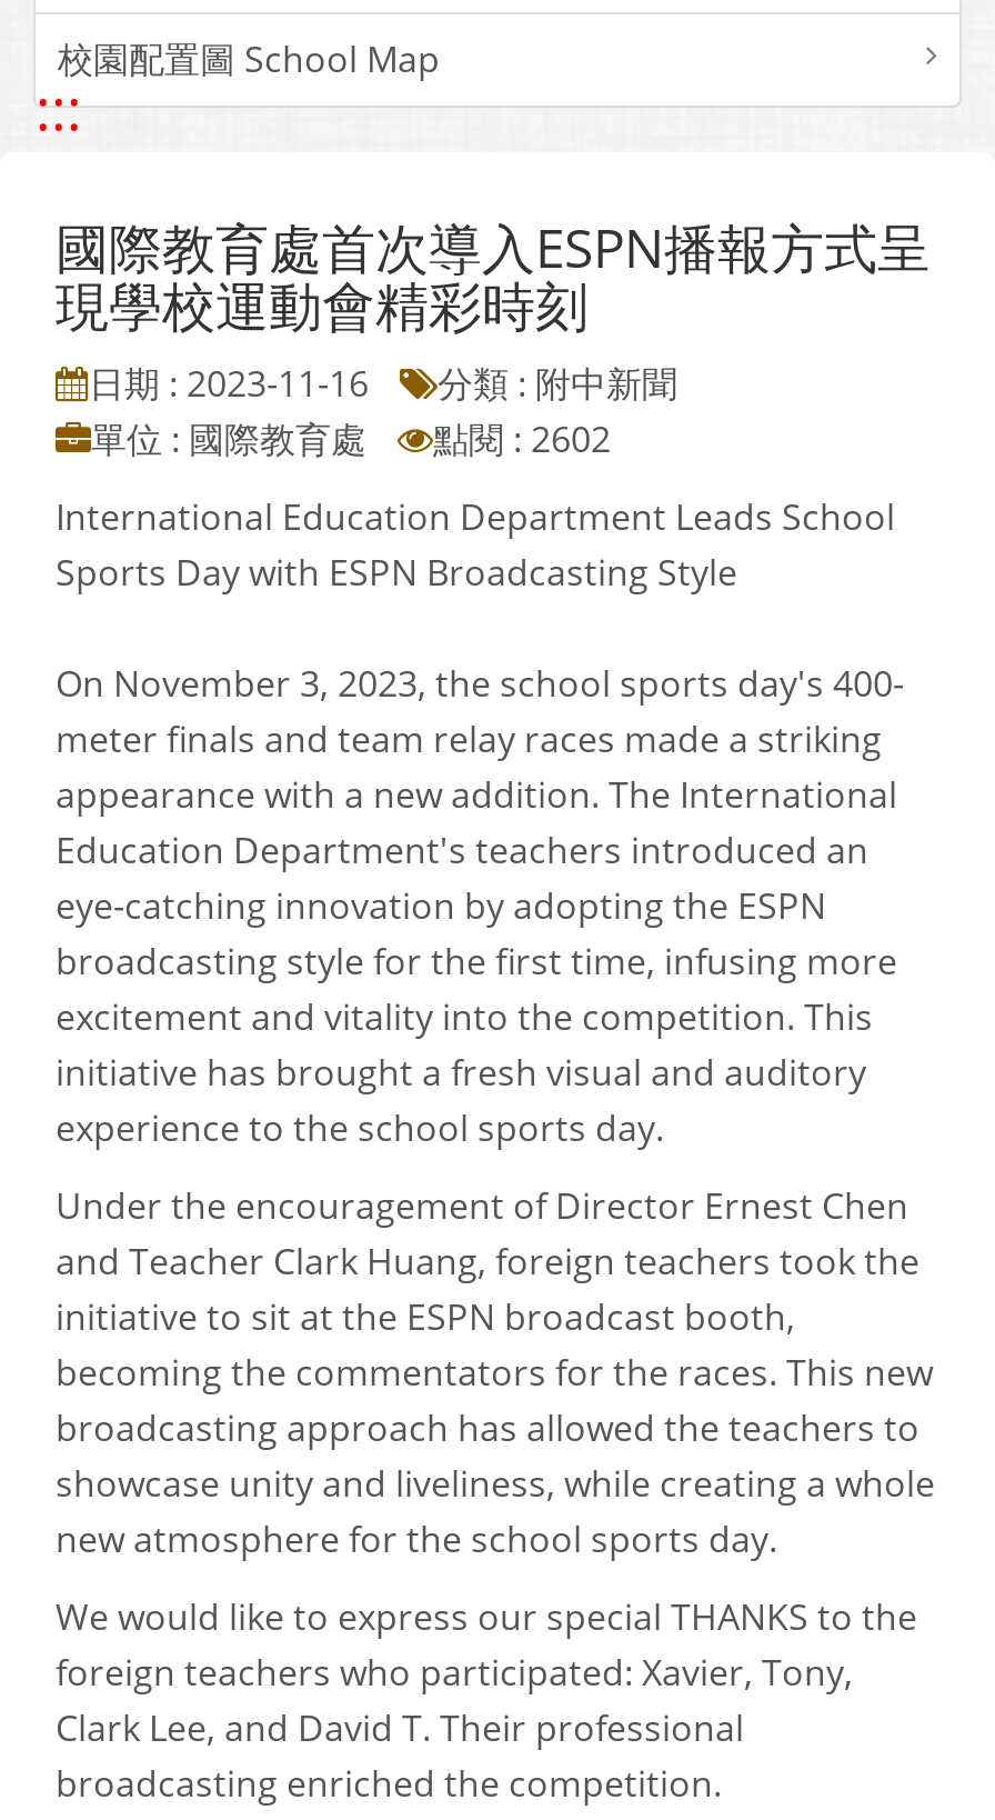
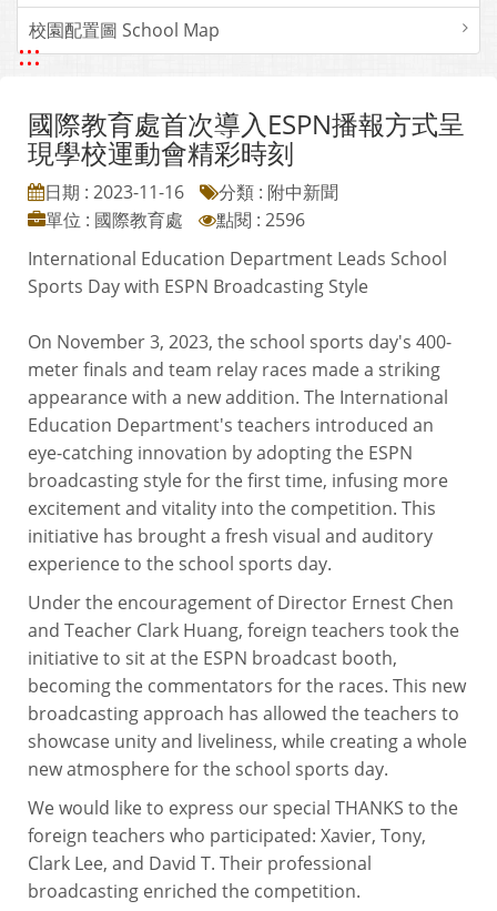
- 單位 : 國際教育處 點閱 : 2602
+ 單位 : 國際教育處 點閱 : 2596
